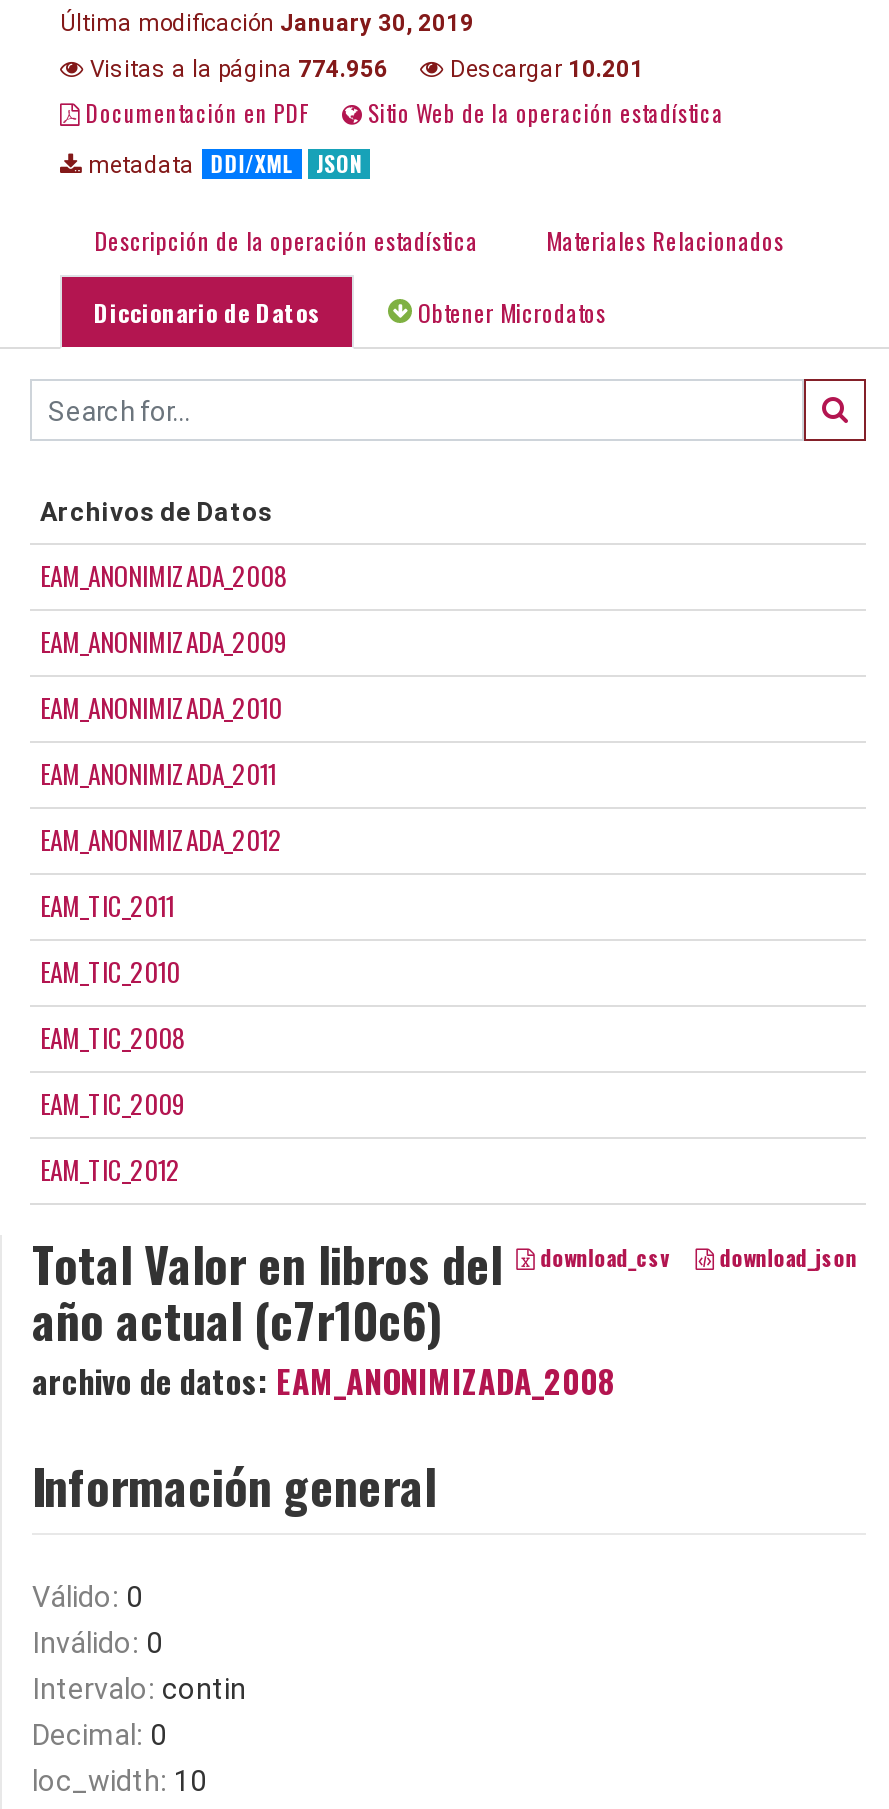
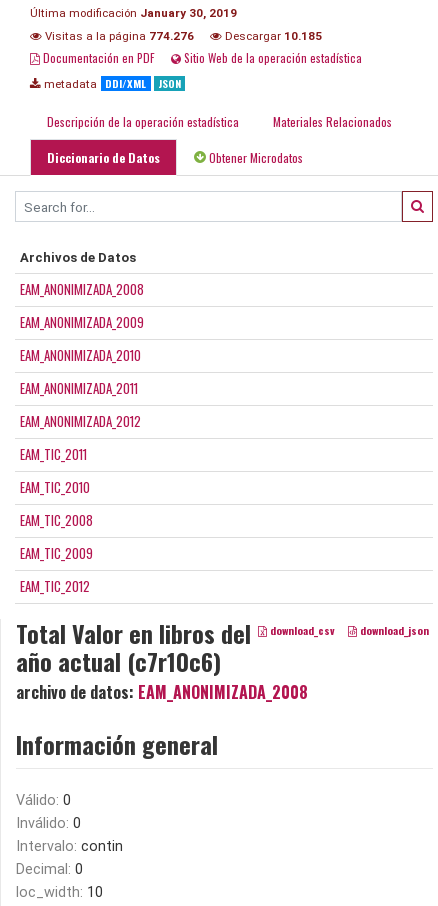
- Visitas a la página 774.956
+ Visitas a la página 774.276

- Descargar 10.201
+ Descargar 10.185
